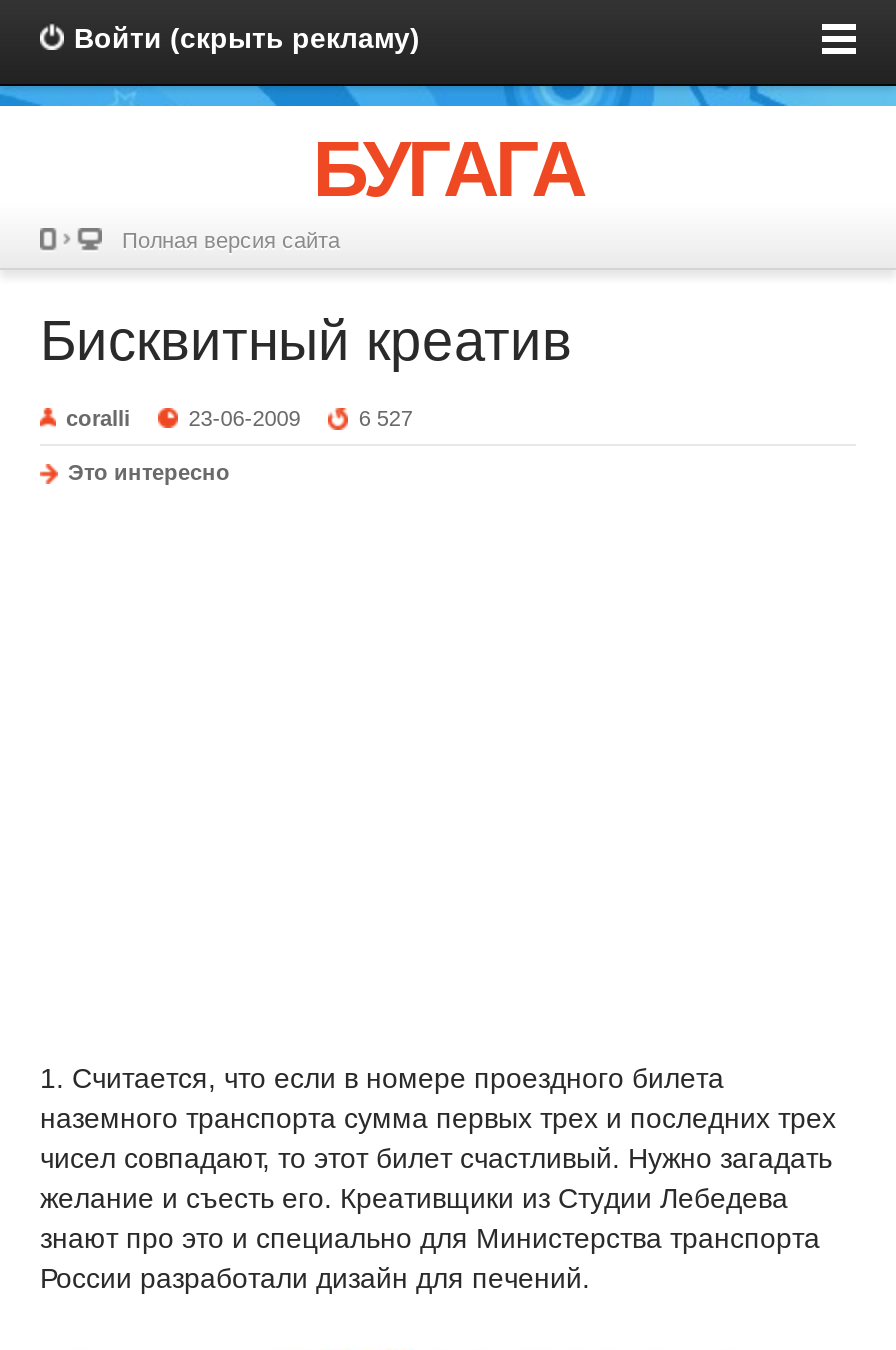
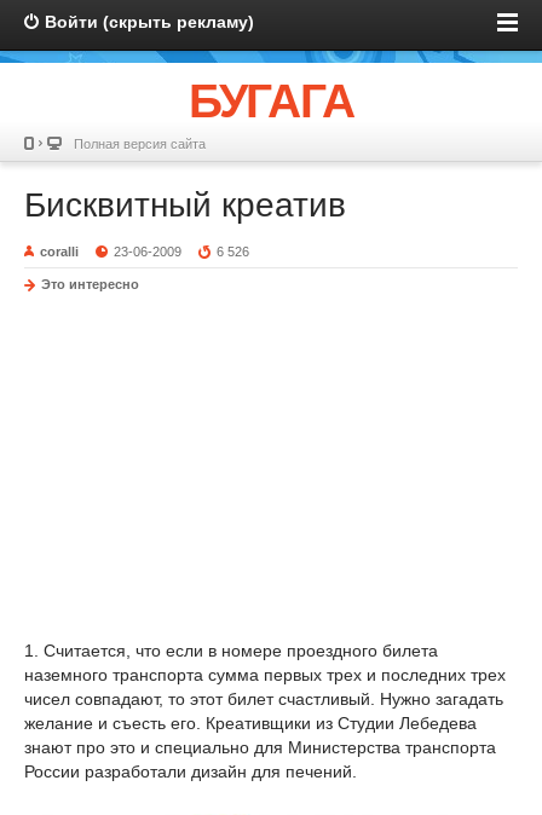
- 6 527
+ 6 526
